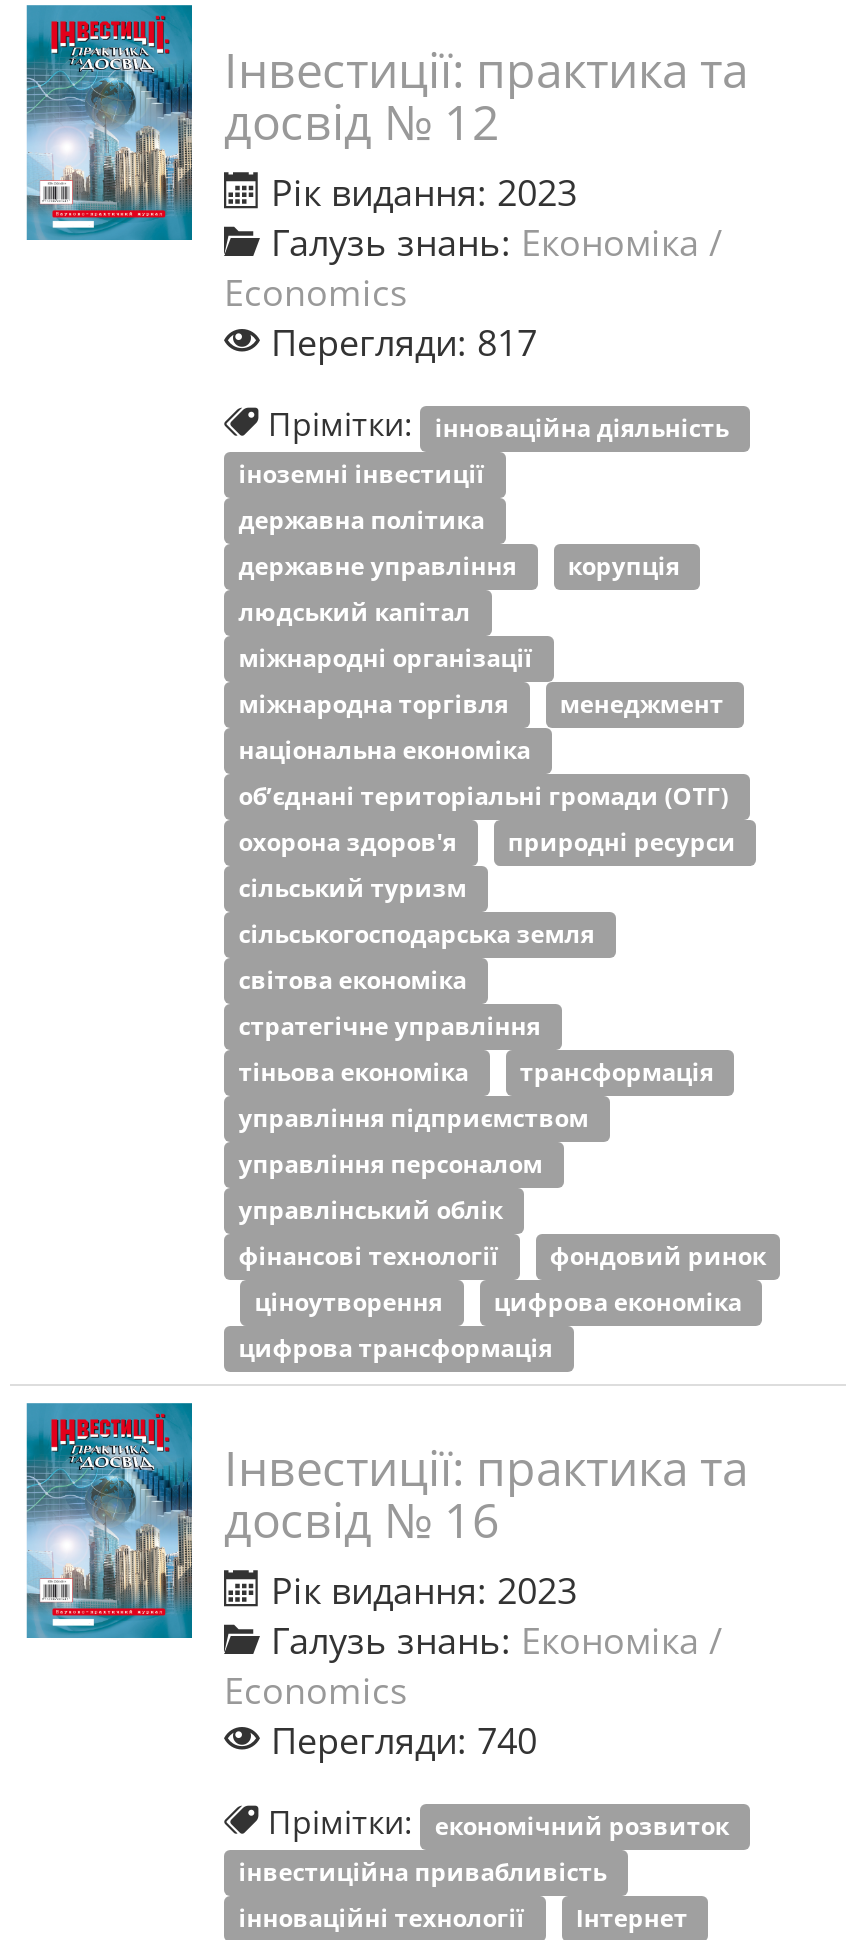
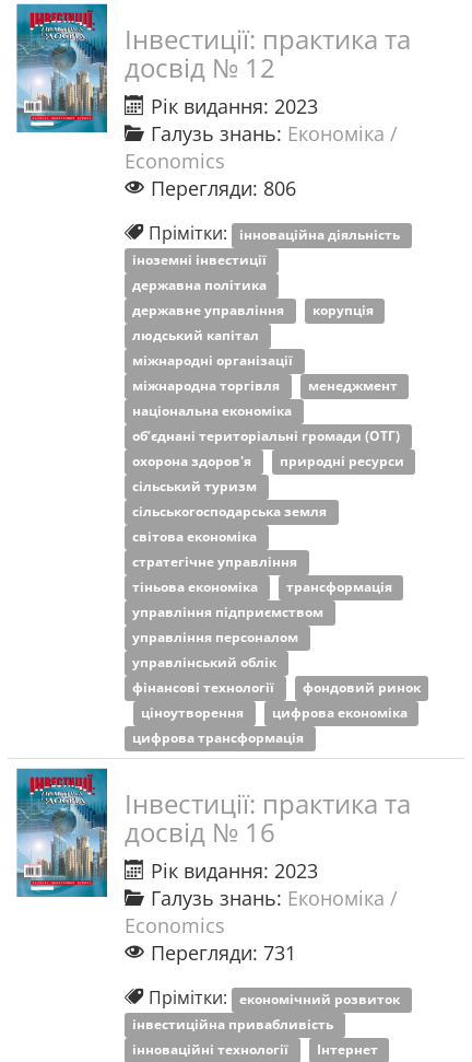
- Перегляди: 817
+ Перегляди: 806

- Перегляди: 740
+ Перегляди: 731
